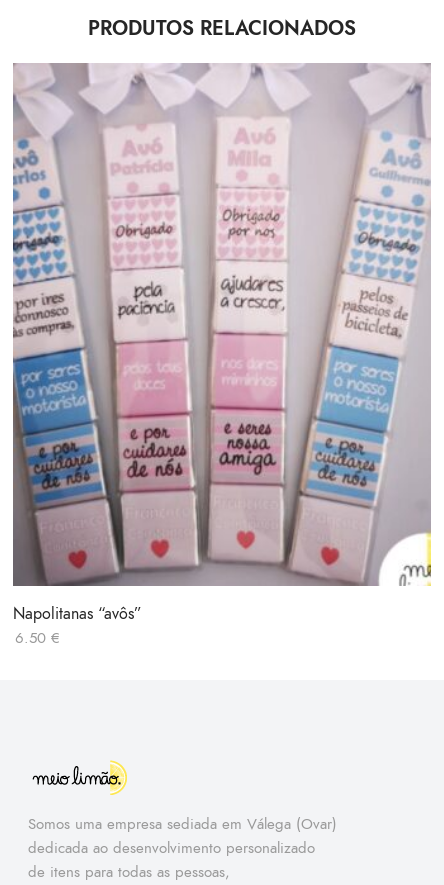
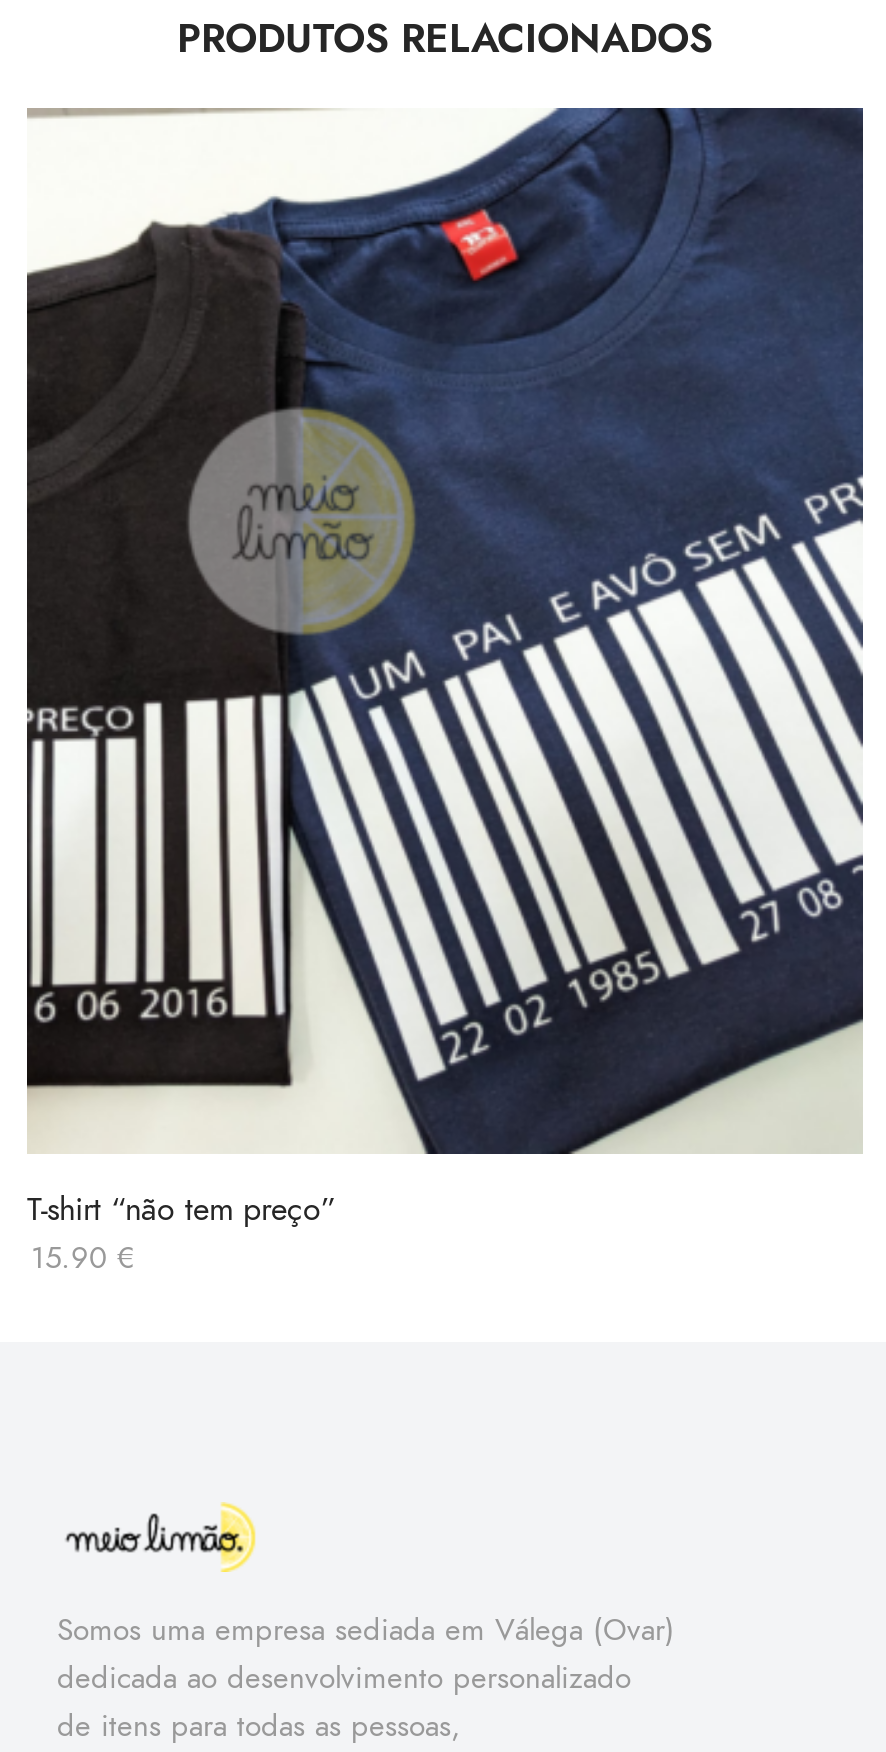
- [image]
- Napolitanas “avôs”
- 6.50 €
+ [image]
+ T-shirt “não tem preço”
+ 15.90 €
